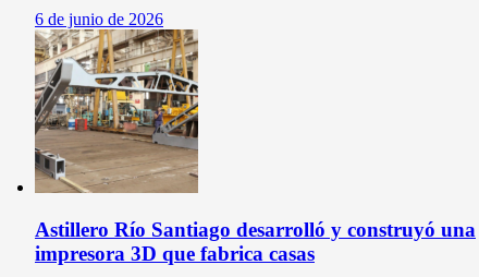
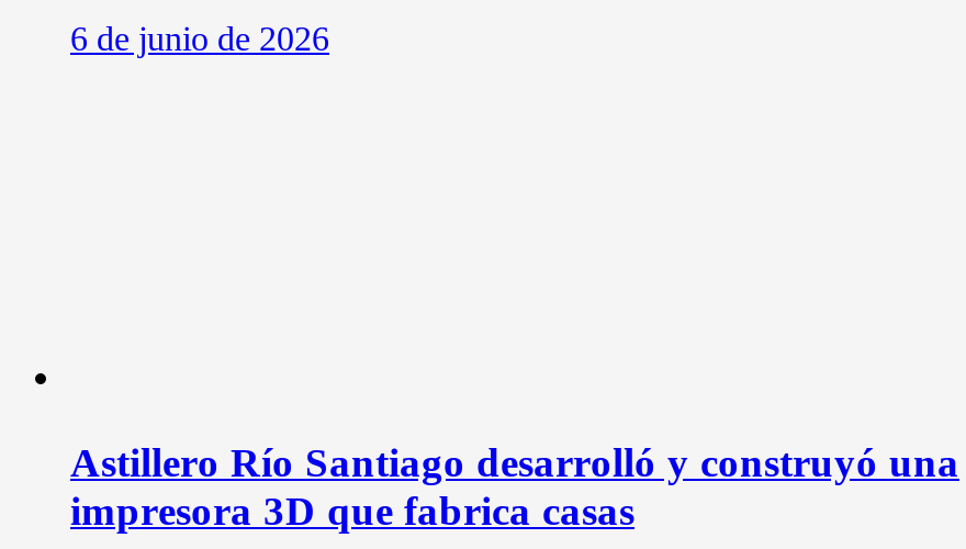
- [image]
